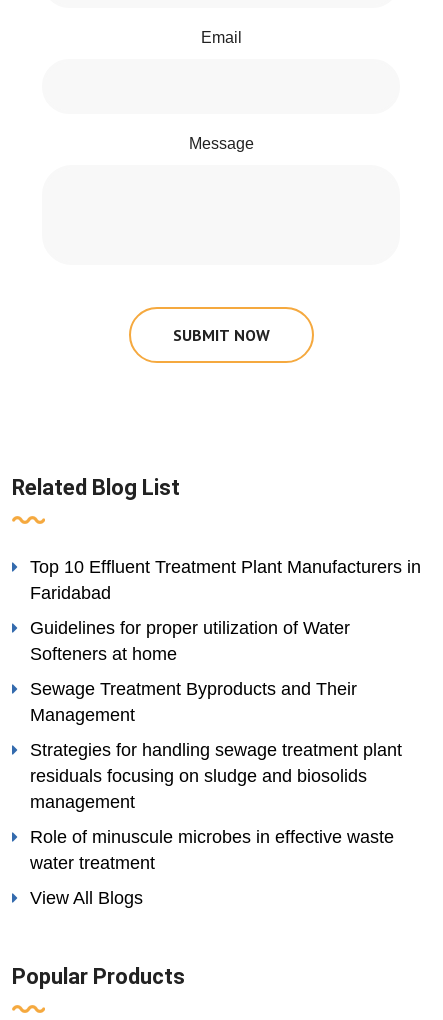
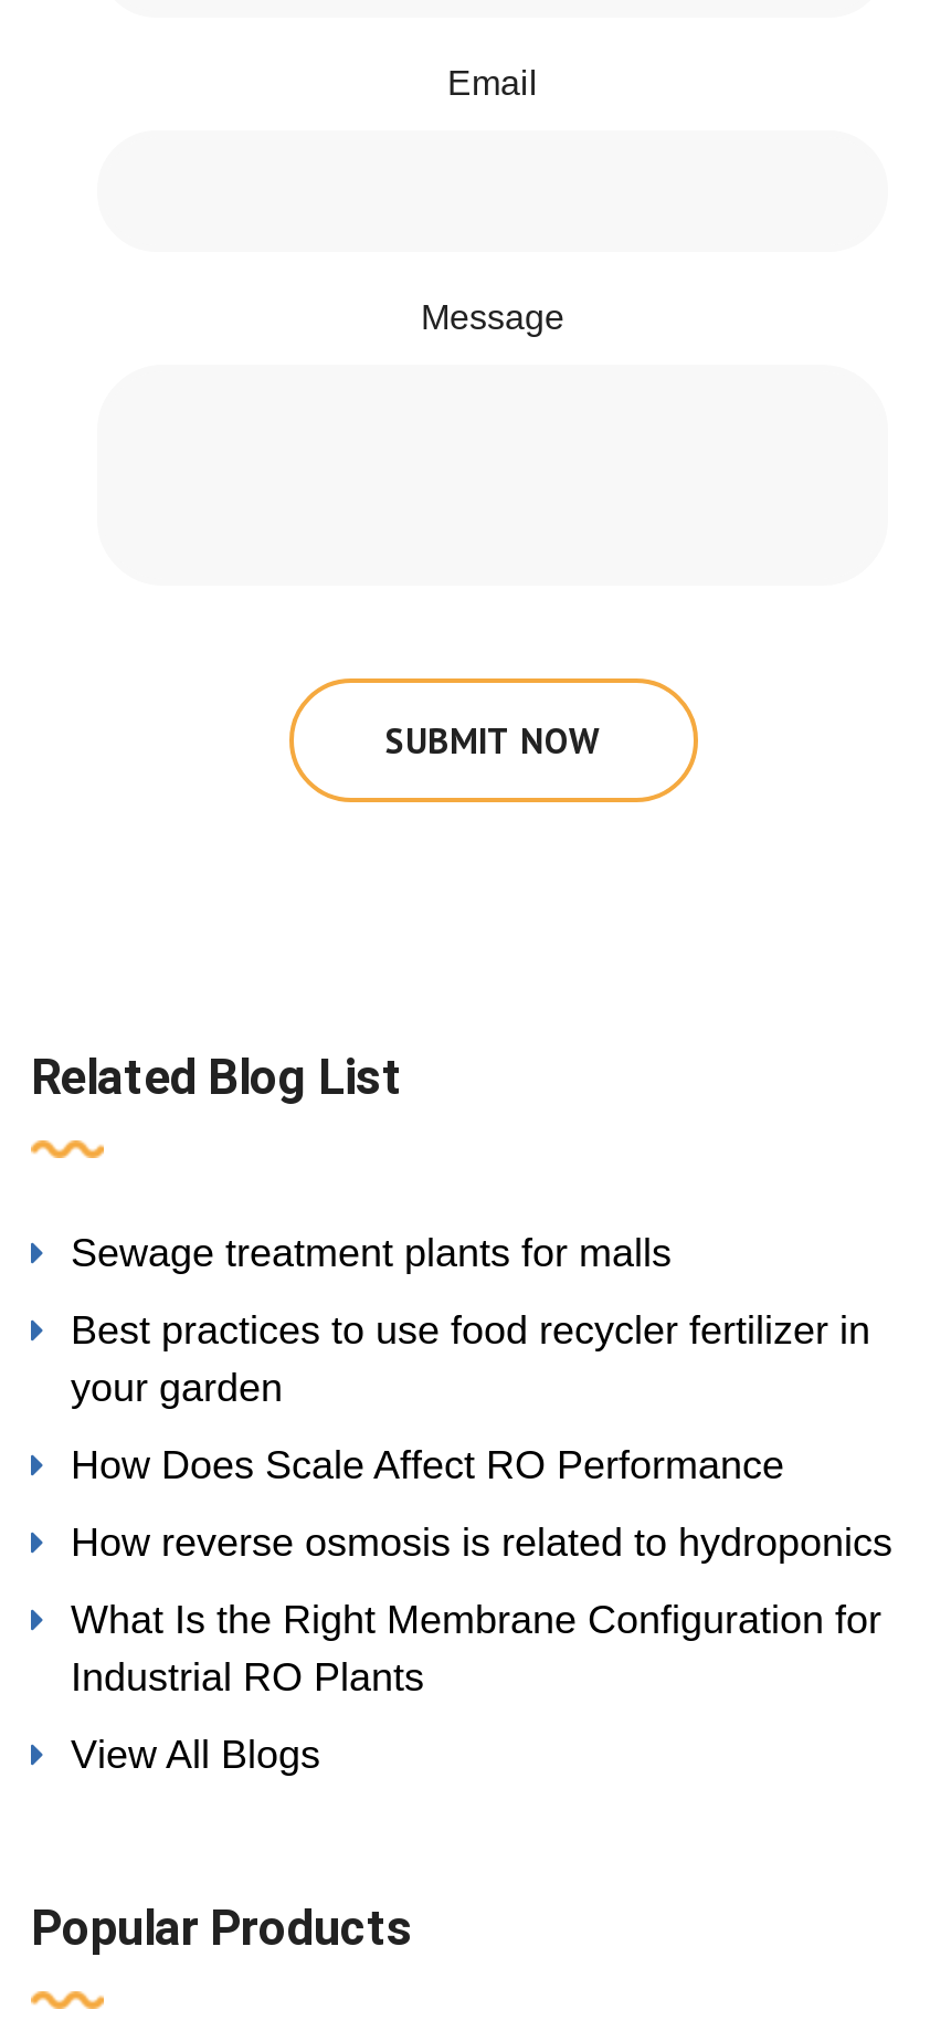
- Top 10 Effluent Treatment Plant Manufacturers in
- Faridabad
+ Sewage treatment plants for malls

- Guidelines for proper utilization of Water
- Softeners at home
+ Best practices to use food recycler fertilizer in
+ your garden

- Sewage Treatment Byproducts and Their
- Management
+ How Does Scale Affect RO Performance

- Strategies for handling sewage treatment plant
- residuals focusing on sludge and biosolids
- management
+ How reverse osmosis is related to hydroponics

- Role of minuscule microbes in effective waste
- water treatment
+ What Is the Right Membrane Configuration for
+ Industrial RO Plants
